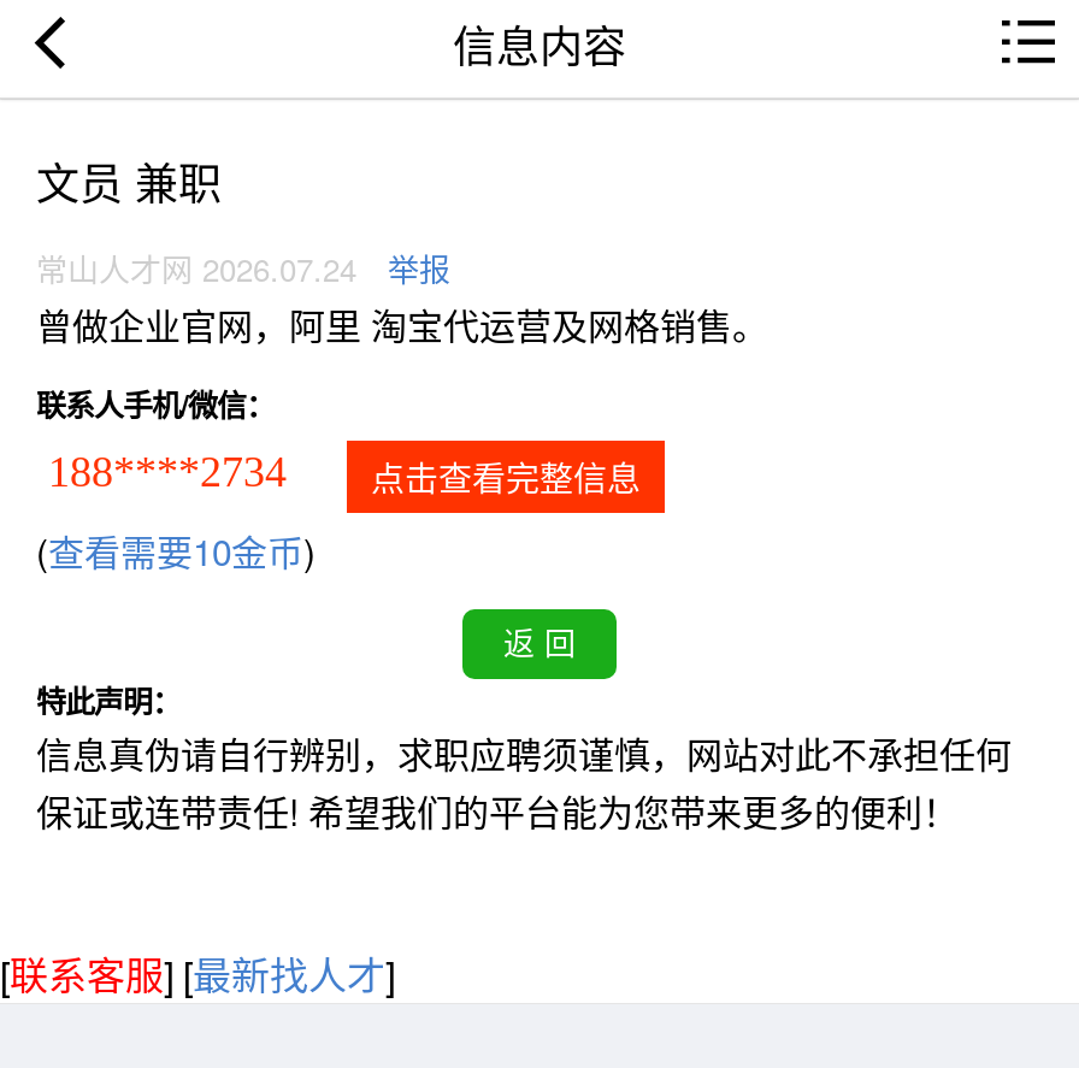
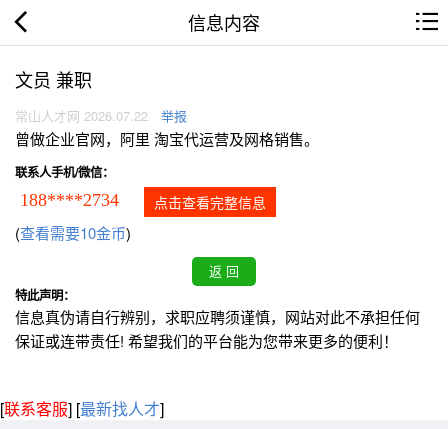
- 常山人才网 2026.07.24 举报
+ 常山人才网 2026.07.22 举报
